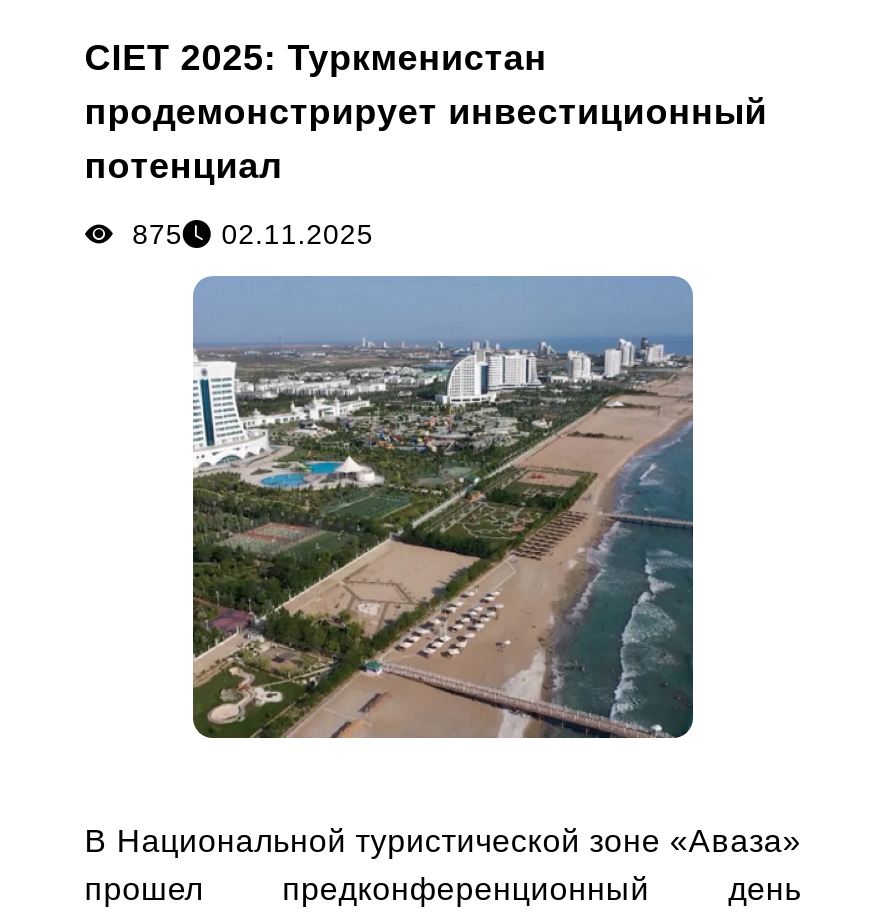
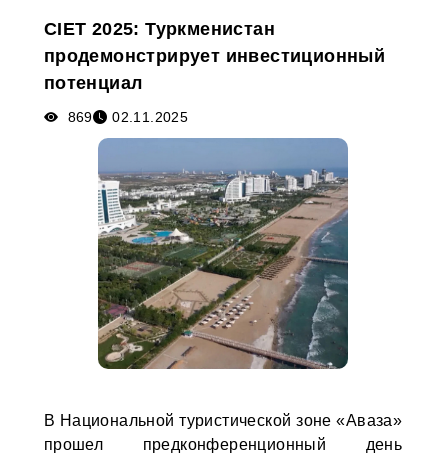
- 875 02.11.2025
+ 869 02.11.2025
